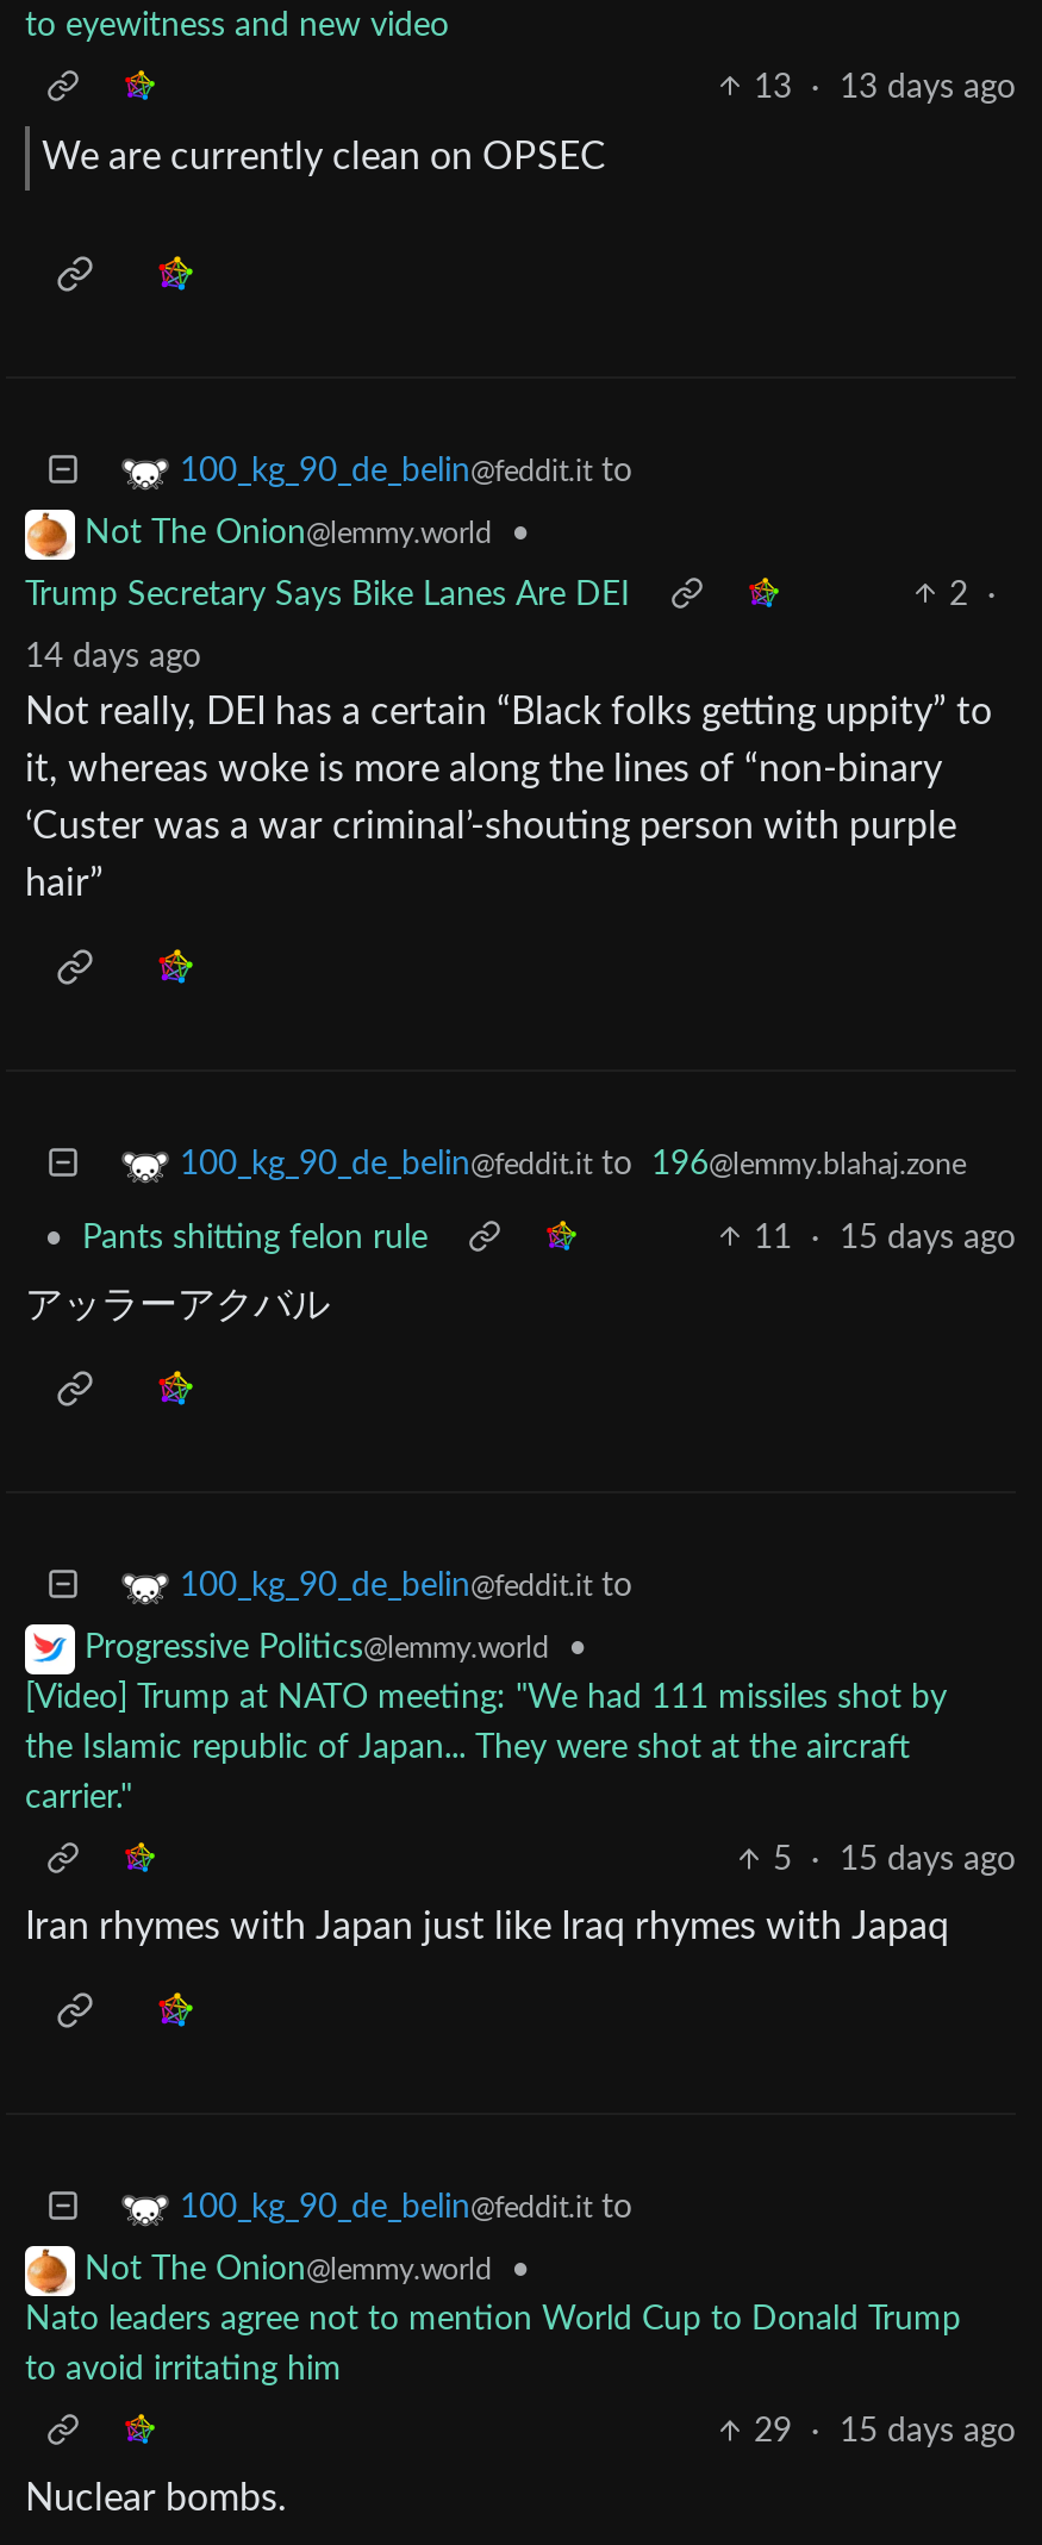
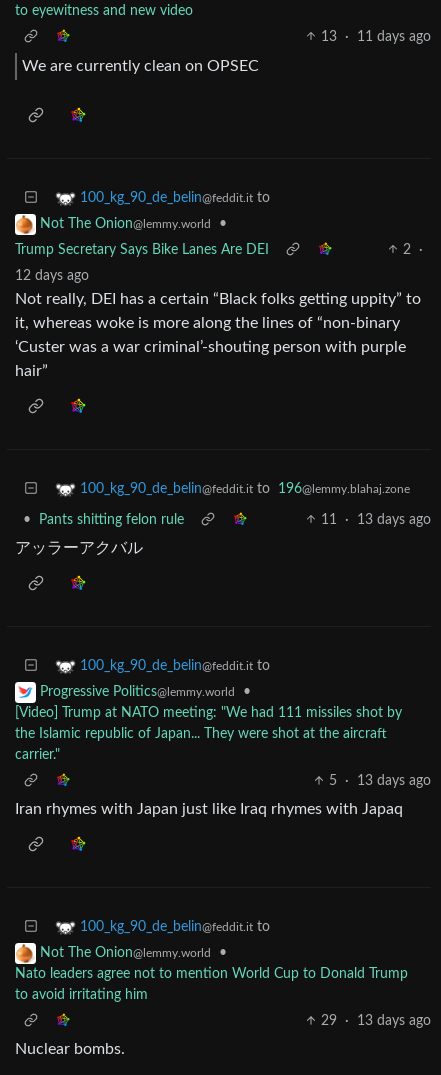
- 13 · 13 days ago
+ 13 · 11 days ago

- 14 days ago
+ 12 days ago

- 11 · 15 days ago
+ 11 · 13 days ago

- 5 · 15 days ago
+ 5 · 13 days ago

- 29 · 15 days ago
+ 29 · 13 days ago
